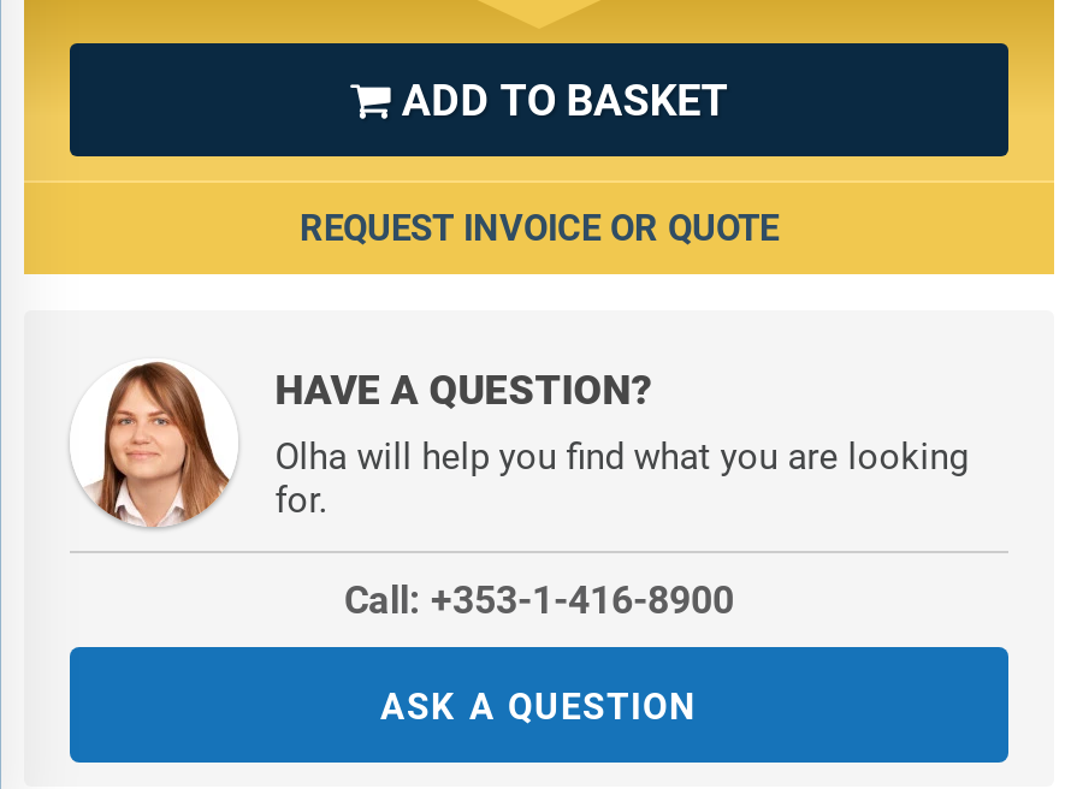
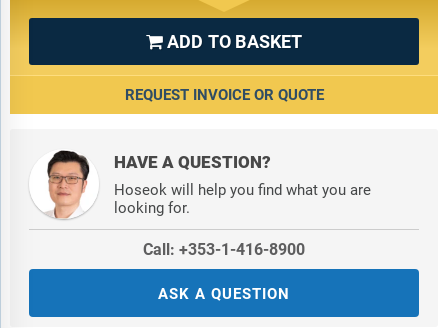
- [image]
- Olha will help you find what you are looking
- for.
+ [image]
+ Hoseok will help you find what you are
+ looking for.
